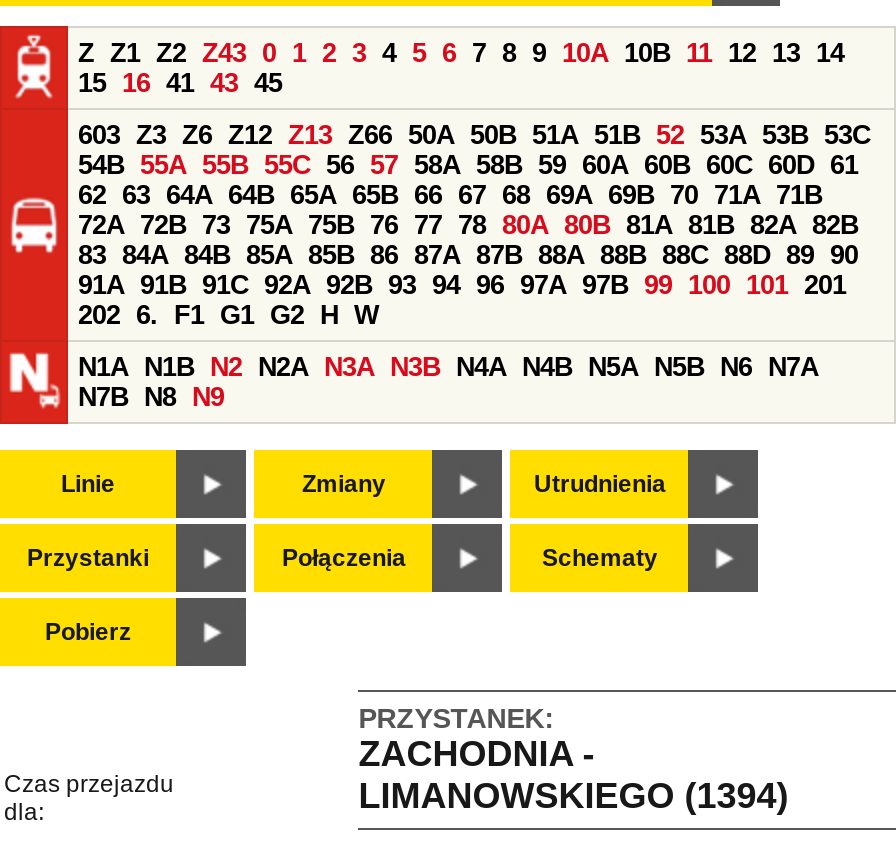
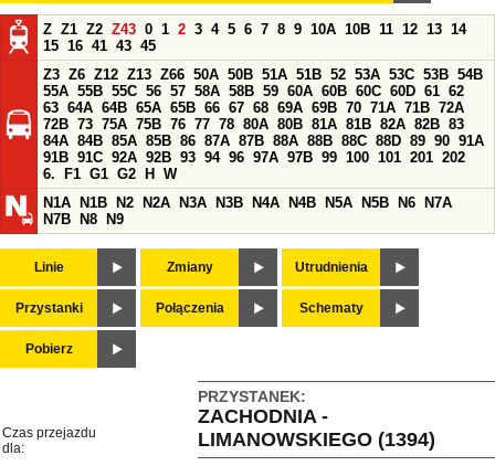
- 603 Z3 Z6 Z12 Z13 Z66 50A 50B 51A 51B 52 53A 53B 53C
- 54B 55A 55B 55C 56 57 58A 58B 59 60A 60B 60C 60D 61
- 62 63 64A 64B 65A 65B 66 67 68 69A 69B 70 71A 71B
- 72A 72B 73 75A 75B 76 77 78 80A 80B 81A 81B 82A 82B
- 83 84A 84B 85A 85B 86 87A 87B 88A 88B 88C 88D 89 90
- 91A 91B 91C 92A 92B 93 94 96 97A 97B 99 100 101 201
- 202 6. F1 G1 G2 H W
+ Z3 Z6 Z12 Z13 Z66 50A 50B 51A 51B 52 53A 53C 53B 54B
+ 55A 55B 55C 56 57 58A 58B 59 60A 60B 60C 60D 61 62
+ 63 64A 64B 65A 65B 66 67 68 69A 69B 70 71A 71B 72A
+ 72B 73 75A 75B 76 77 78 80A 80B 81A 81B 82A 82B 83
+ 84A 84B 85A 85B 86 87A 87B 88A 88B 88C 88D 89 90 91A
+ 91B 91C 92A 92B 93 94 96 97A 97B 99 100 101 201 202
+ 6. F1 G1 G2 H W
